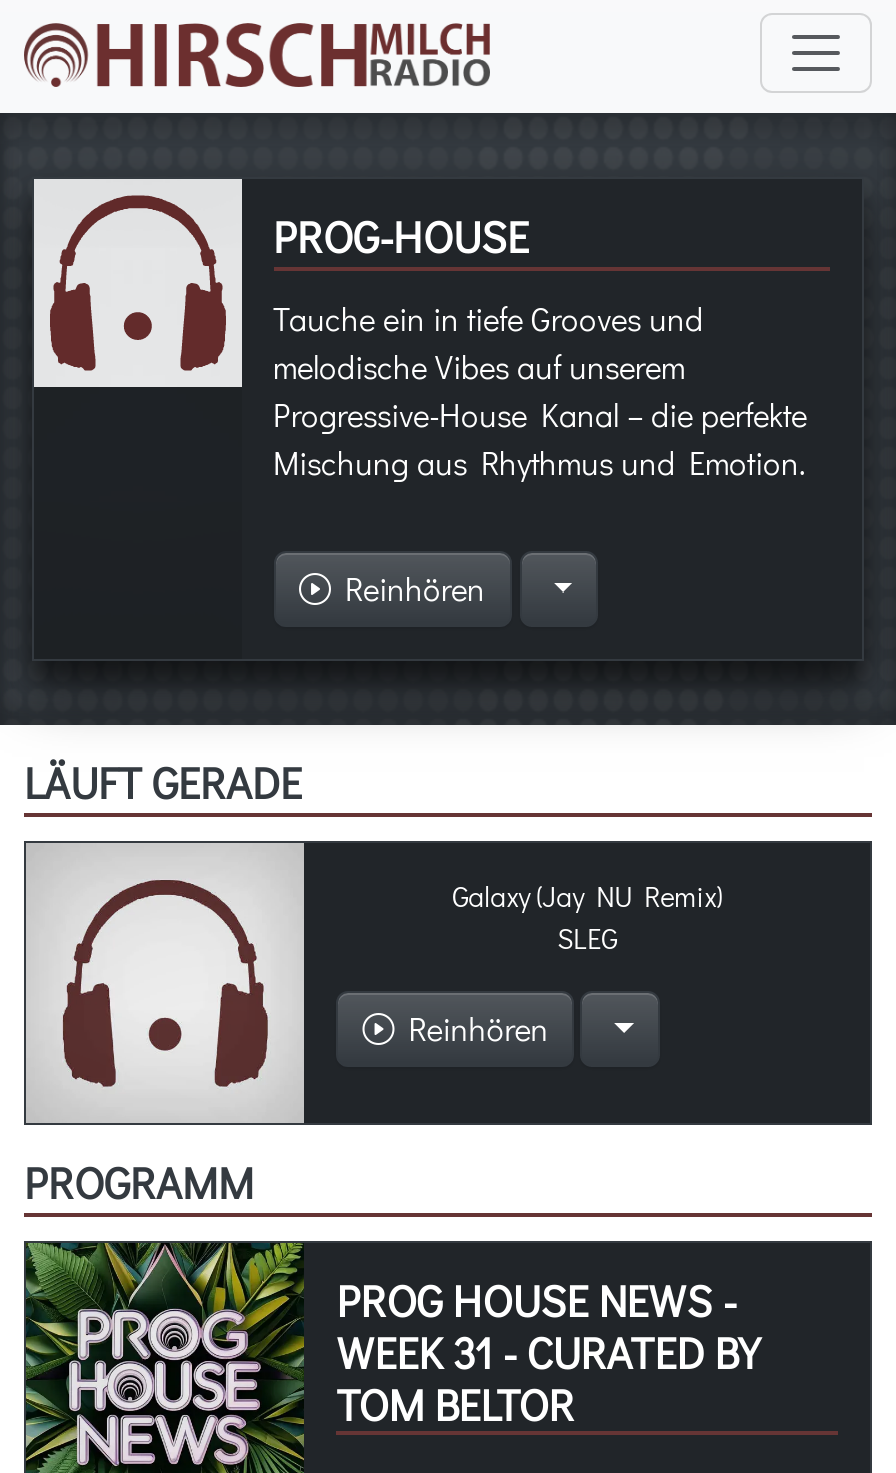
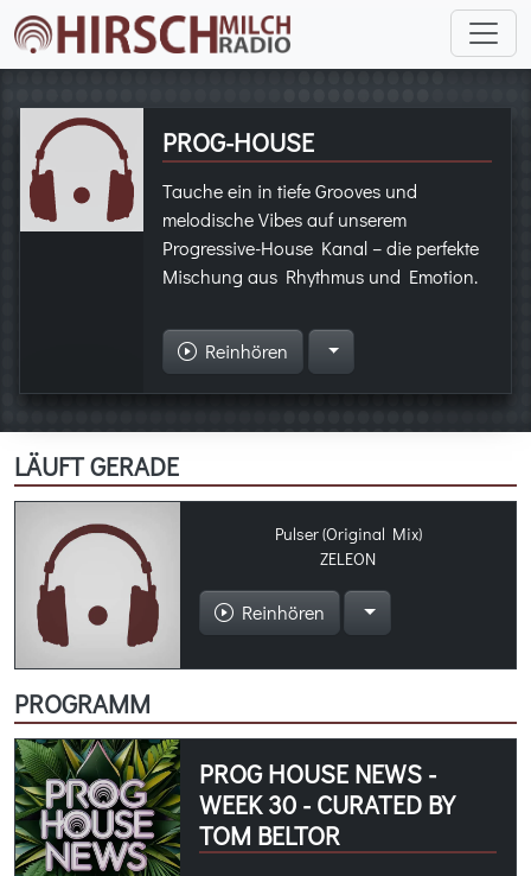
- Galaxy (Jay NU Remix)
- SLEG
+ Pulser (Original Mix)
+ ZELEON

- WEEK 31 - CURATED BY
+ WEEK 30 - CURATED BY
